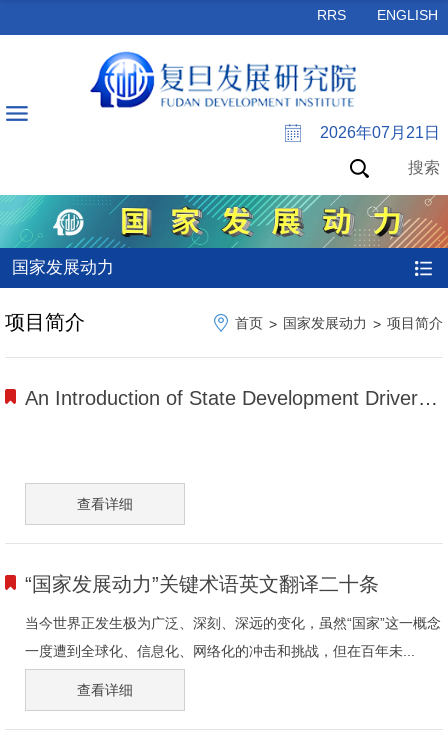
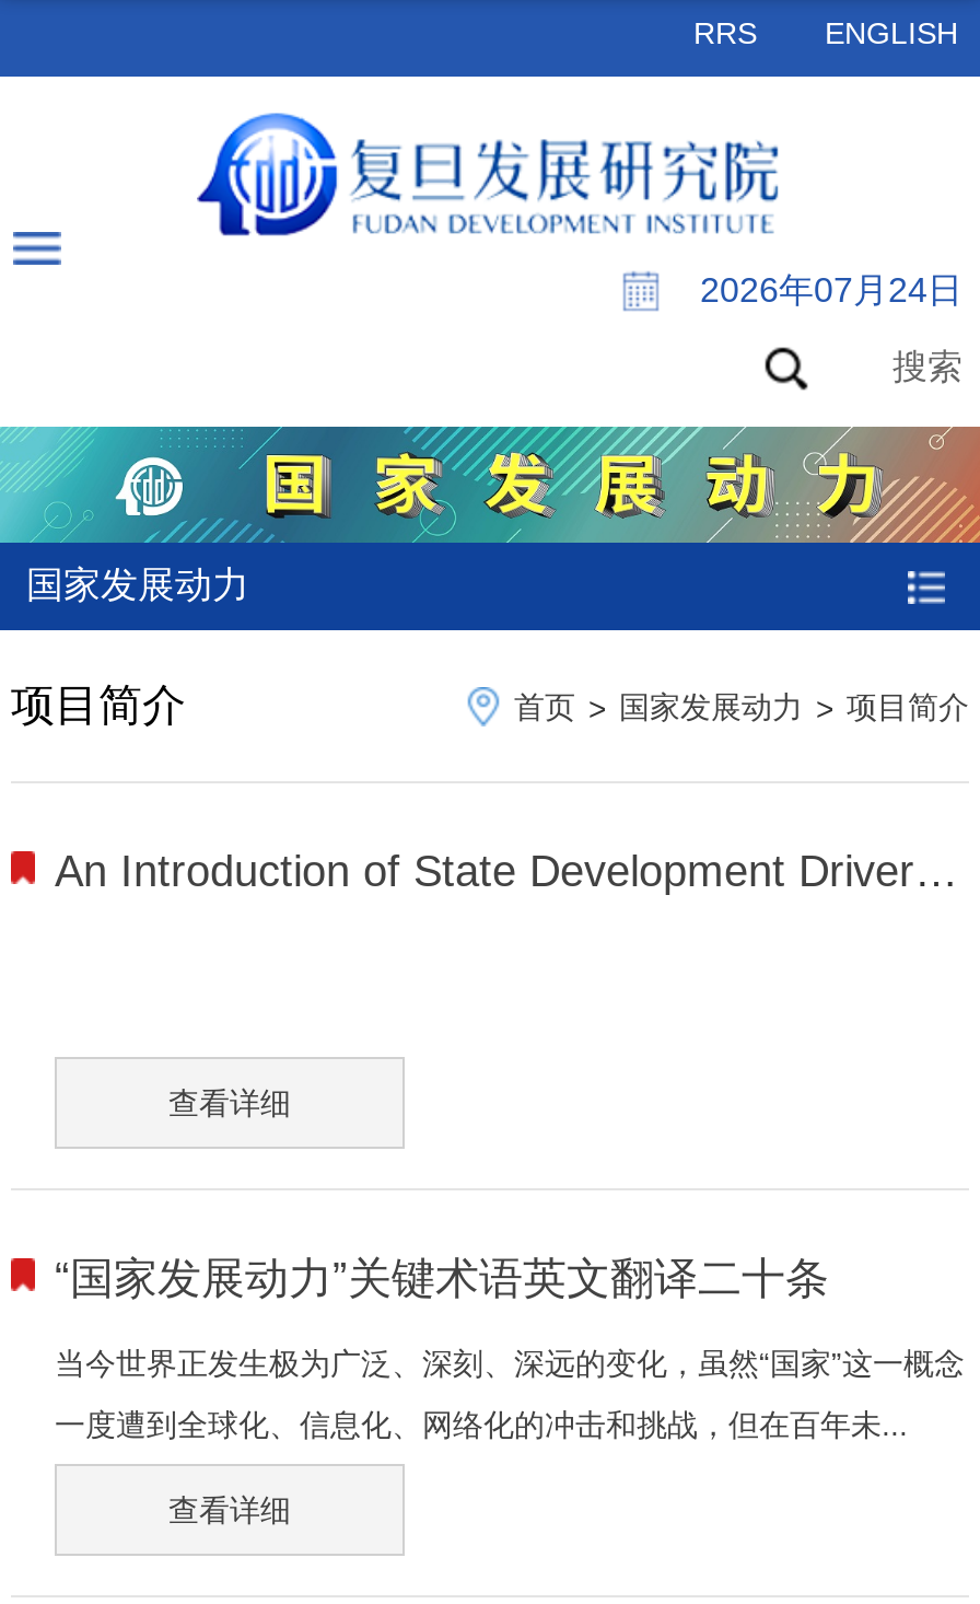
- 2026年07月21日
+ 2026年07月24日
